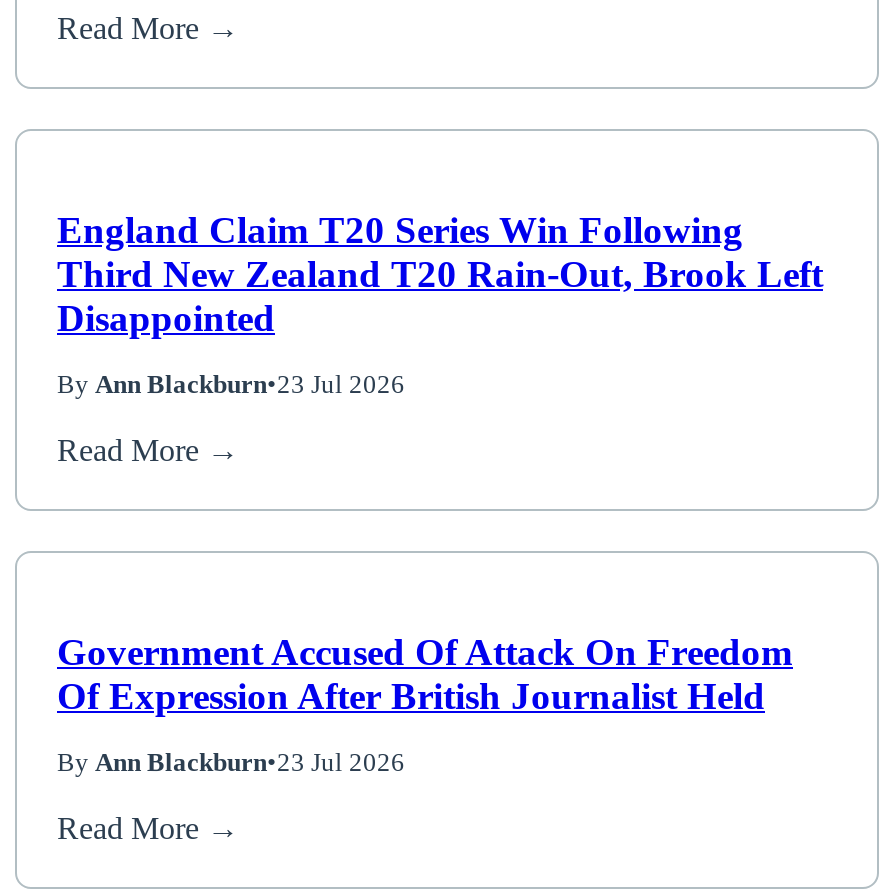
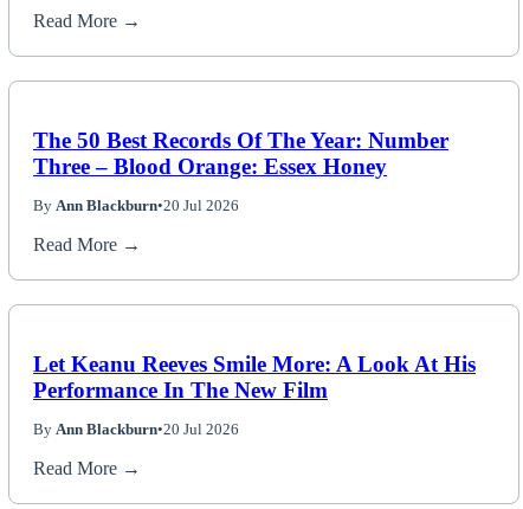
- England Claim T20 Series Win Following
- Third New Zealand T20 Rain-Out, Brook Left
- Disappointed
+ The 50 Best Records Of The Year: Number
+ Three – Blood Orange: Essex Honey

- By Ann Blackburn•23 Jul 2026
+ By Ann Blackburn•20 Jul 2026

- Government Accused Of Attack On Freedom
- Of Expression After British Journalist Held
+ Let Keanu Reeves Smile More: A Look At His
+ Performance In The New Film

- By Ann Blackburn•23 Jul 2026
+ By Ann Blackburn•20 Jul 2026
